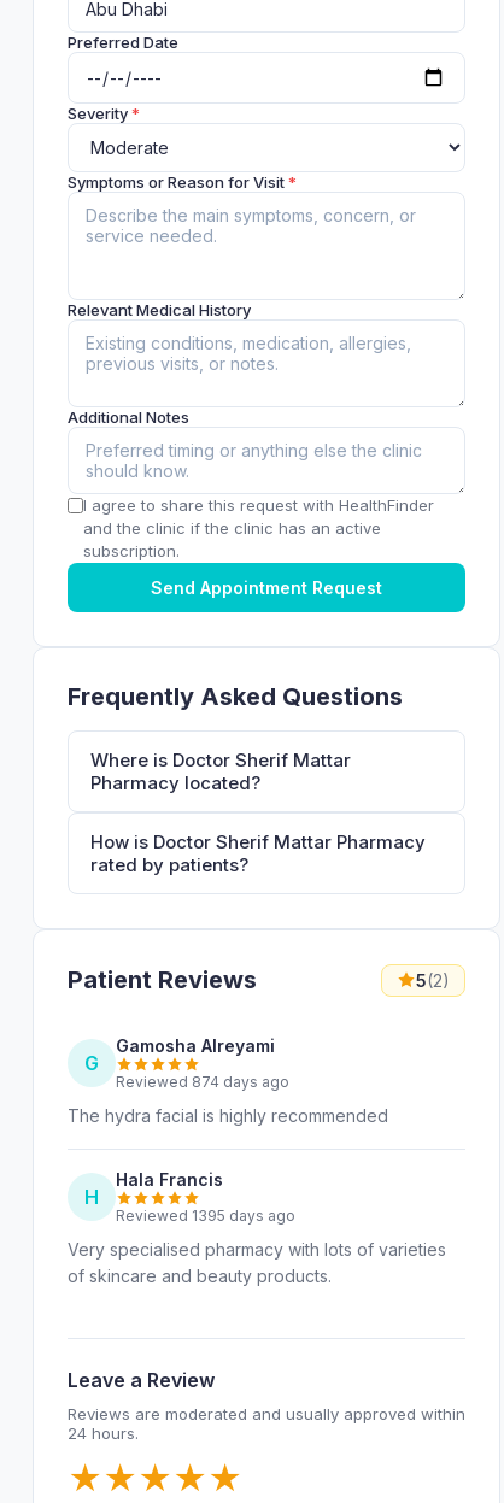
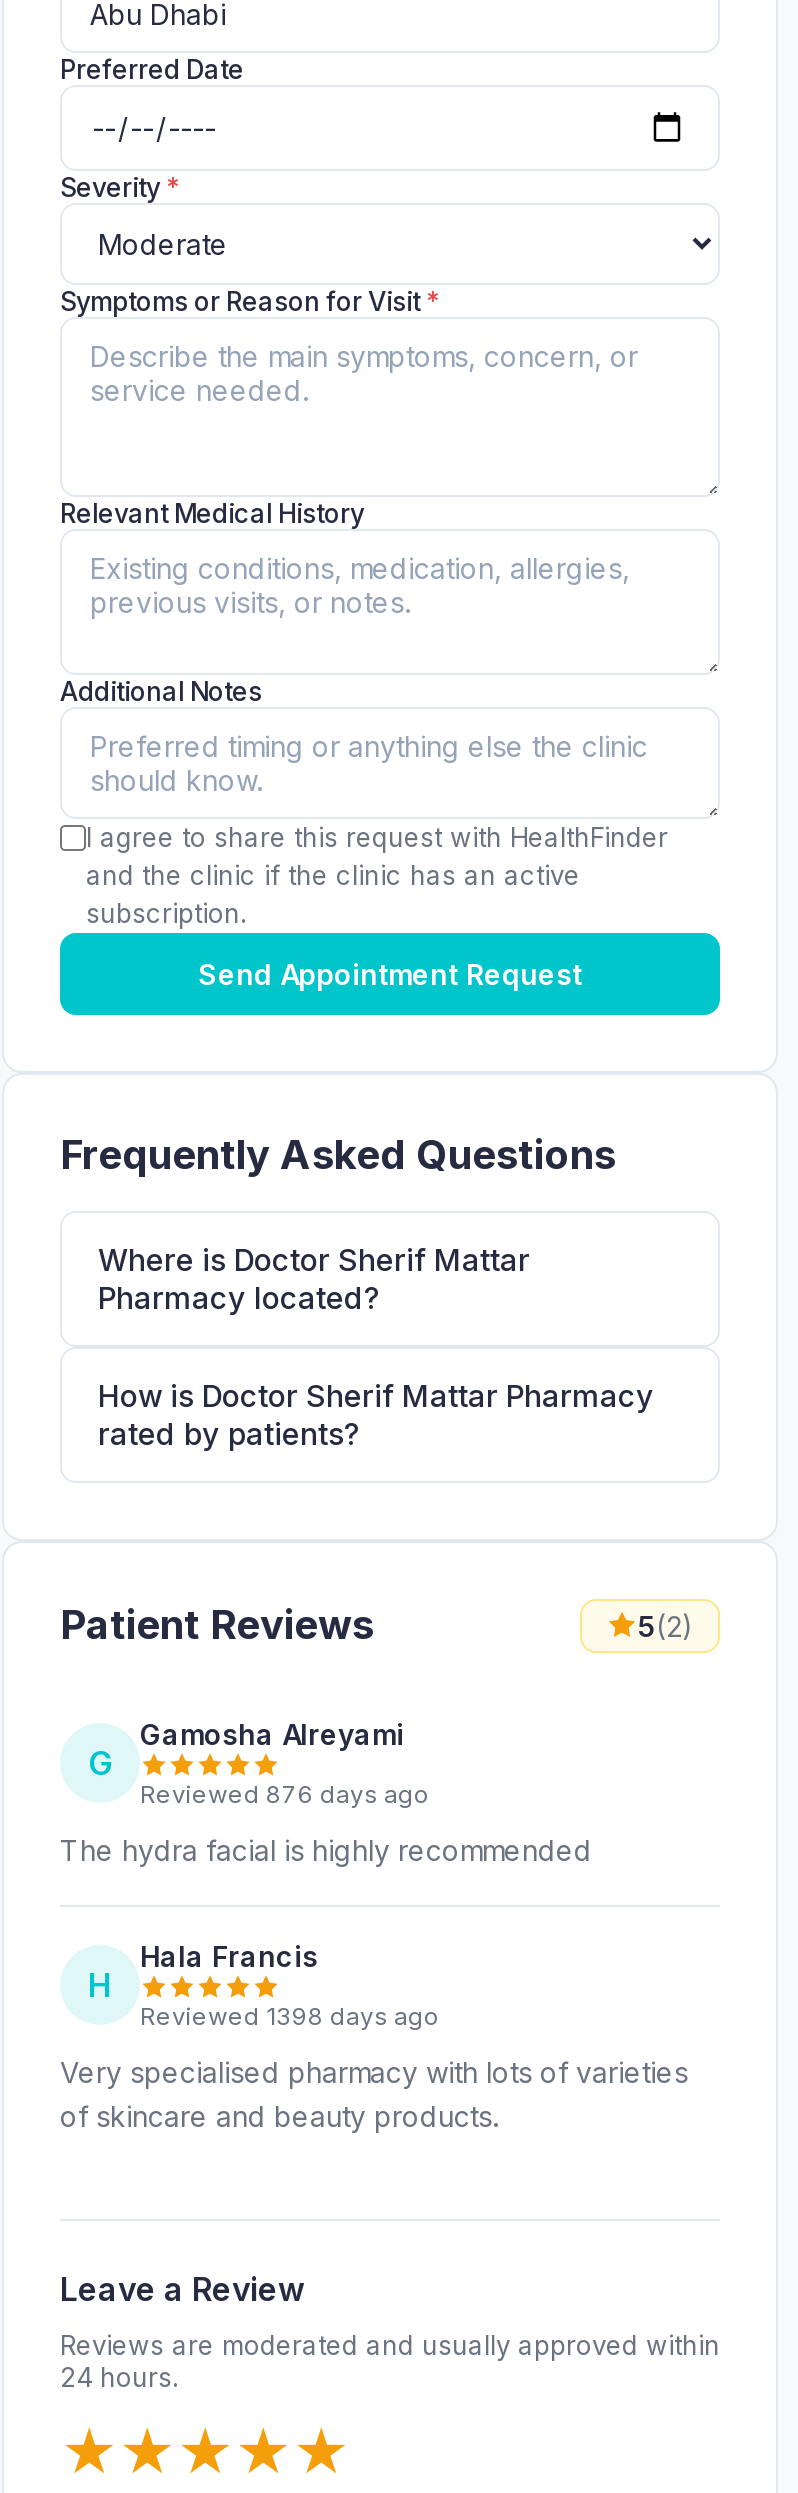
- Reviewed 874 days ago
+ Reviewed 876 days ago

- Reviewed 1395 days ago
+ Reviewed 1398 days ago
